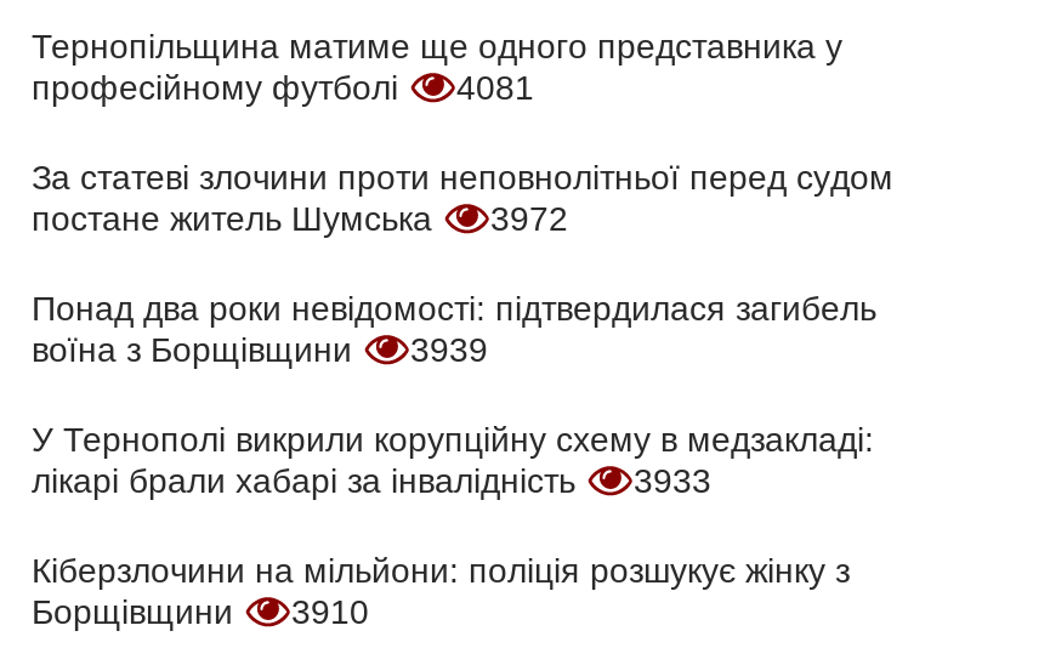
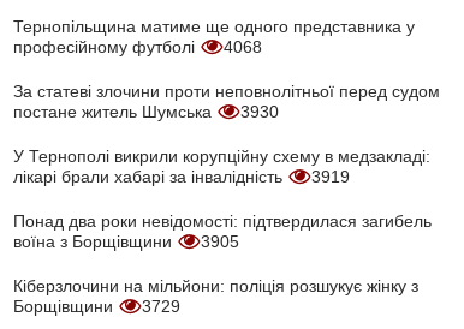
- професійному футболі 4081
+ професійному футболі 4068

- 3972
- 3939
+ 3930

moved down: Понад два роки невідомості: підтвердилася загибель | воїна з Борщівщини

moved up: У Тернополі викрили корупційну схему в медзакладі: | лікарі брали хабарі за інвалідність

- 3933
+ 3919
+ 3905

- Борщівщини 3910
+ Борщівщини 3729
